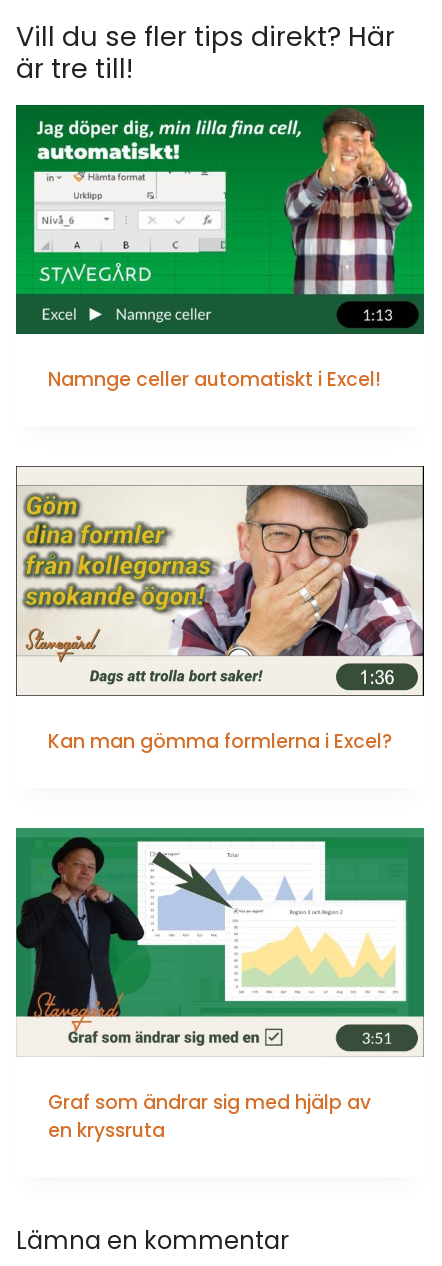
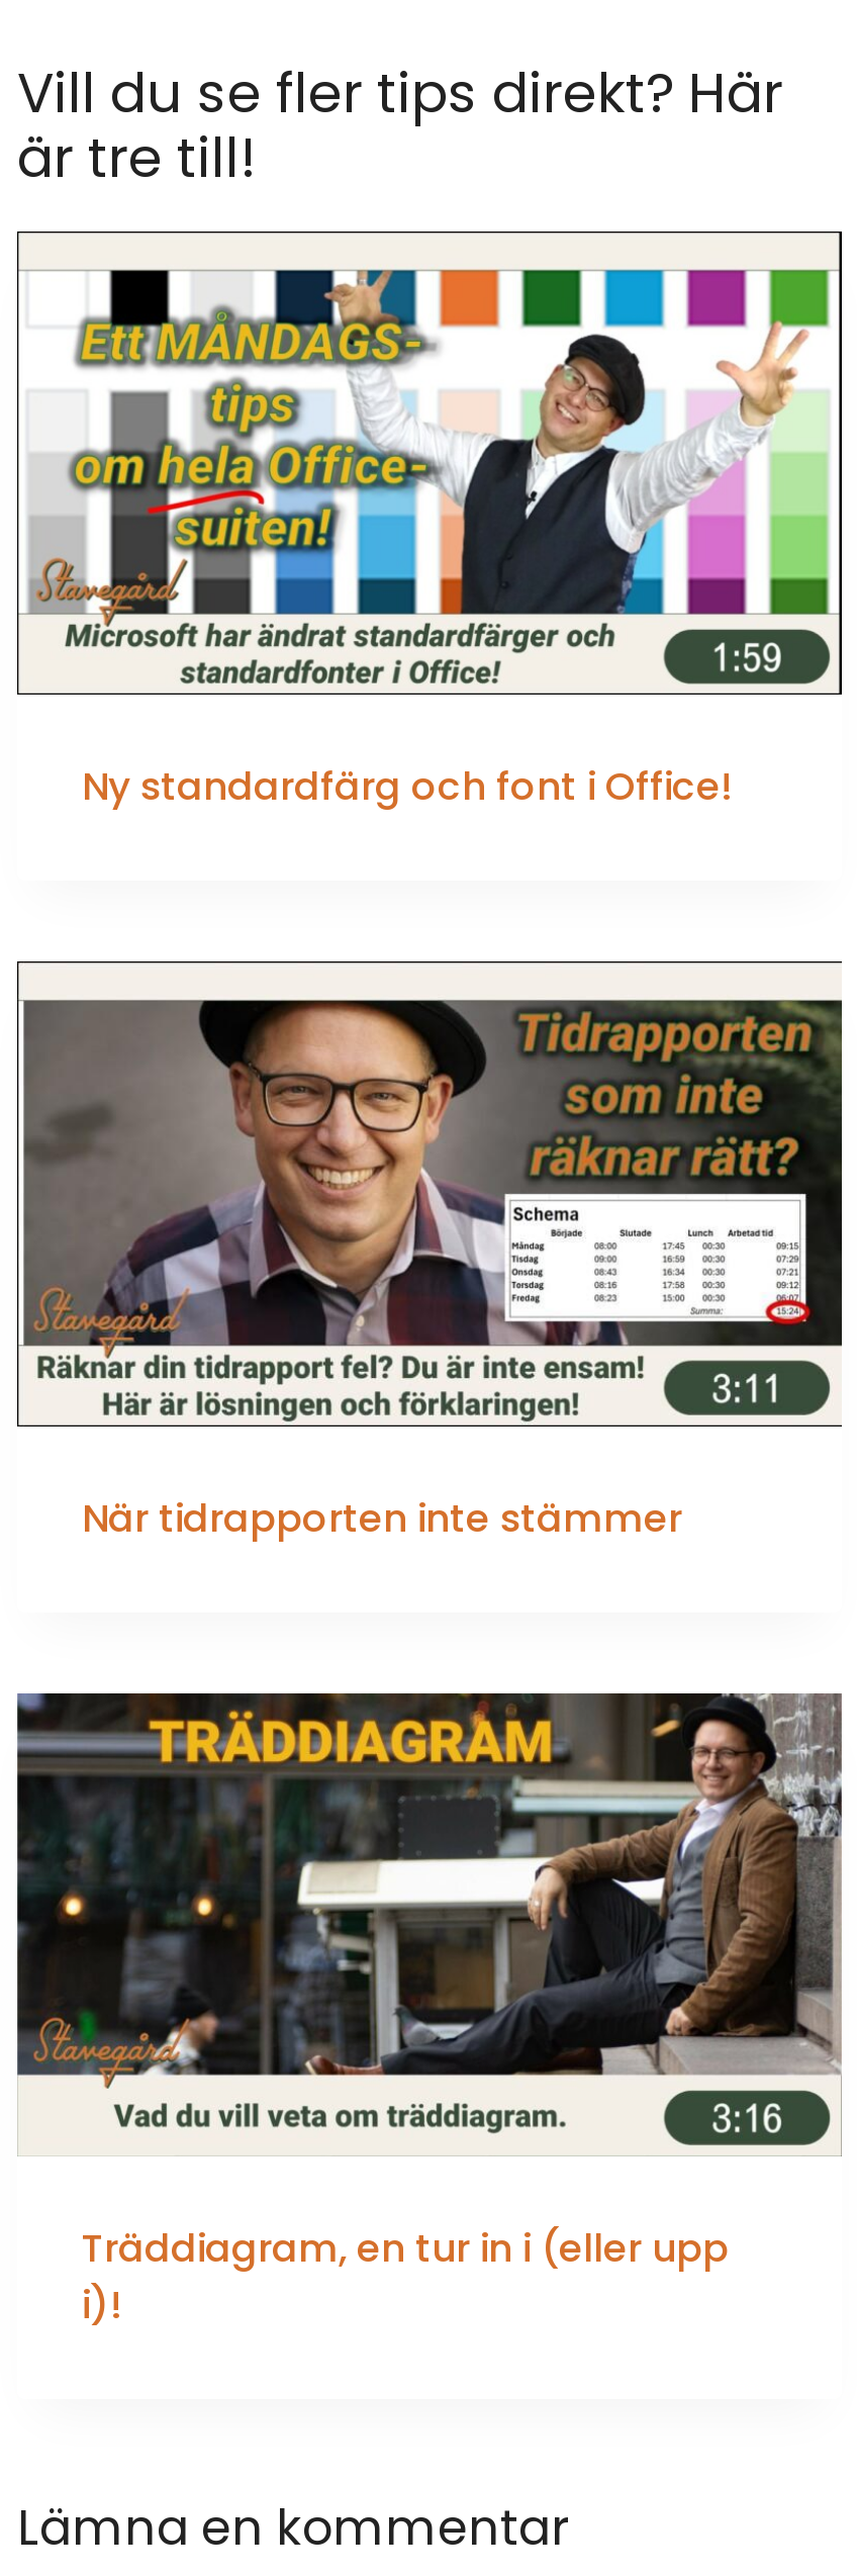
- [image]
- Namnge celler automatiskt i Excel!
+ [image]
+ Ny standardfärg och font i Office!

- [image]
- Kan man gömma formlerna i Excel?
+ [image]
+ När tidrapporten inte stämmer

- [image]
+ [image]

- Graf som ändrar sig med hjälp av
- en kryssruta
+ Träddiagram, en tur in i (eller upp
+ i)!
